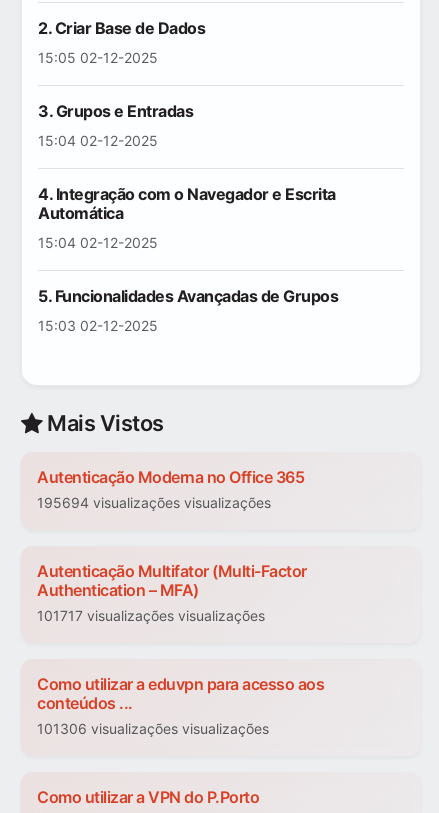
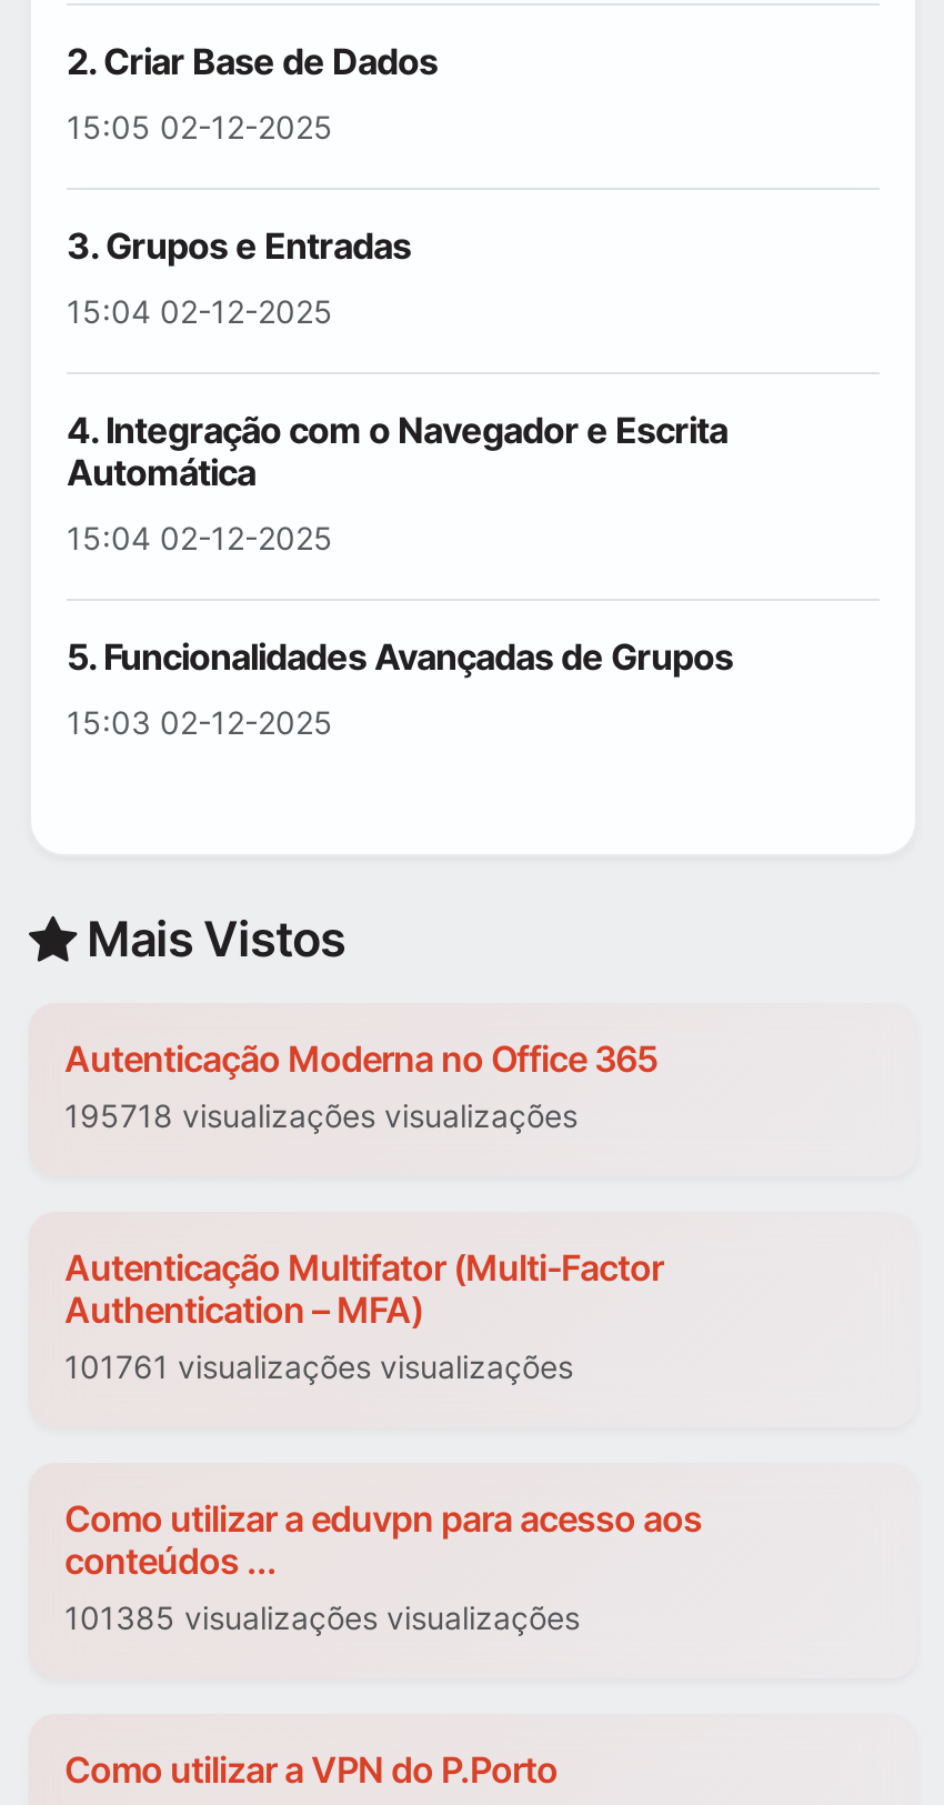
- 195694 visualizações visualizações
+ 195718 visualizações visualizações

- 101717 visualizações visualizações
+ 101761 visualizações visualizações

- 101306 visualizações visualizações
+ 101385 visualizações visualizações
